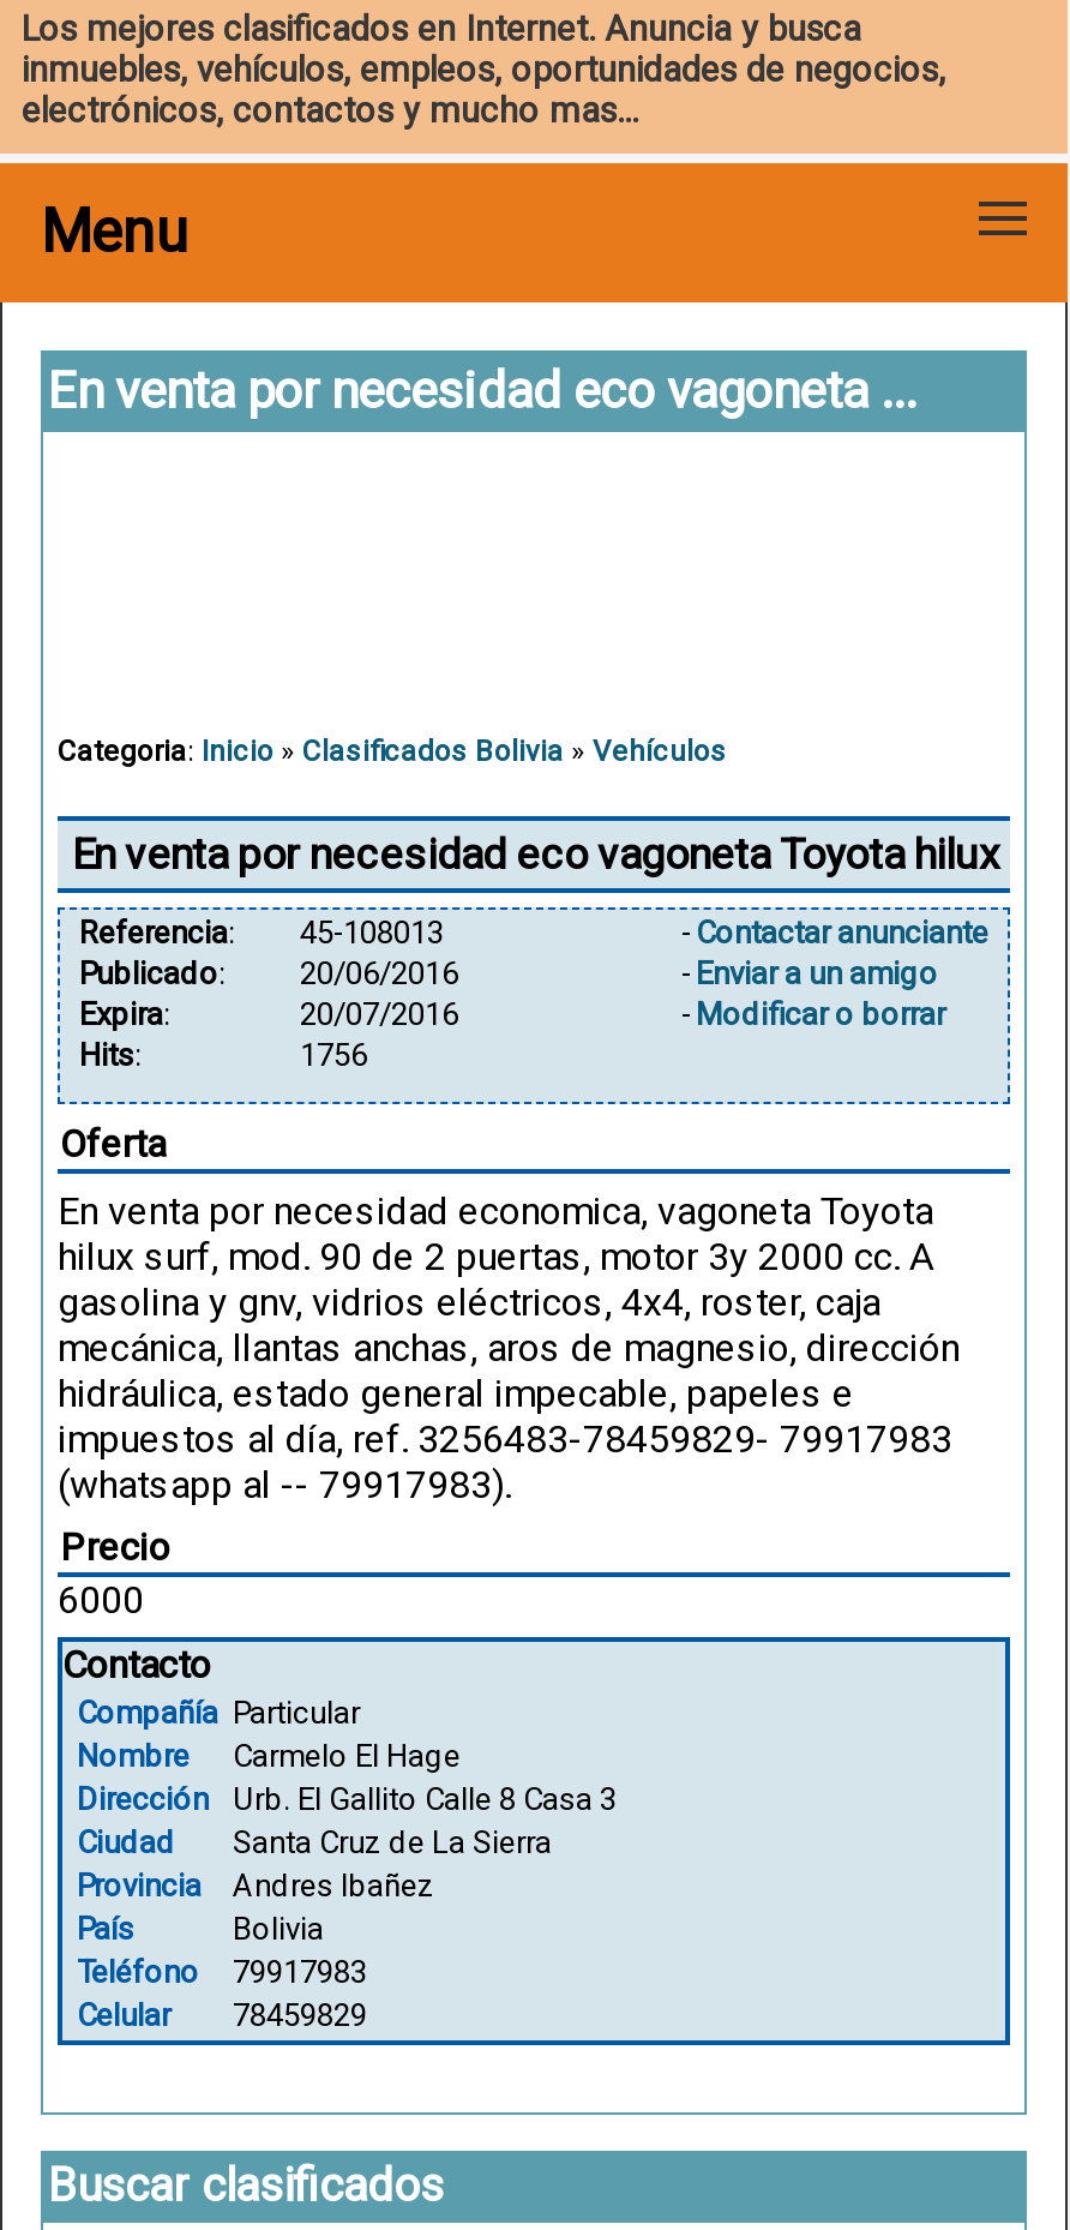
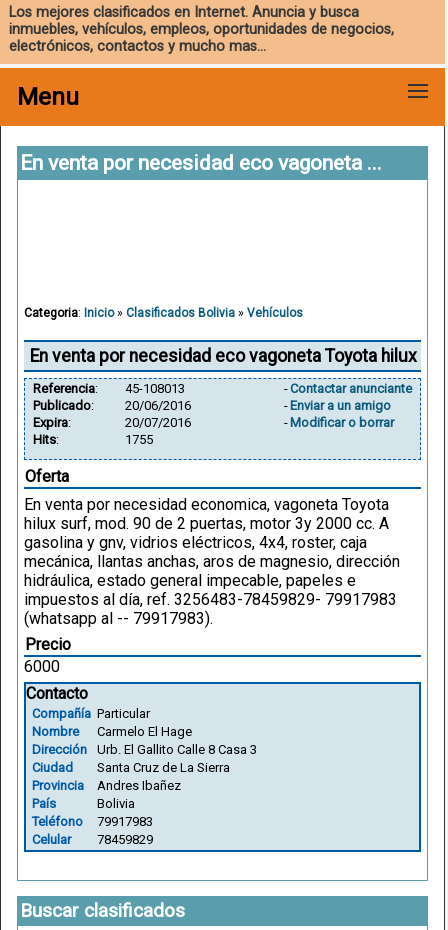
- 1756
+ 1755
